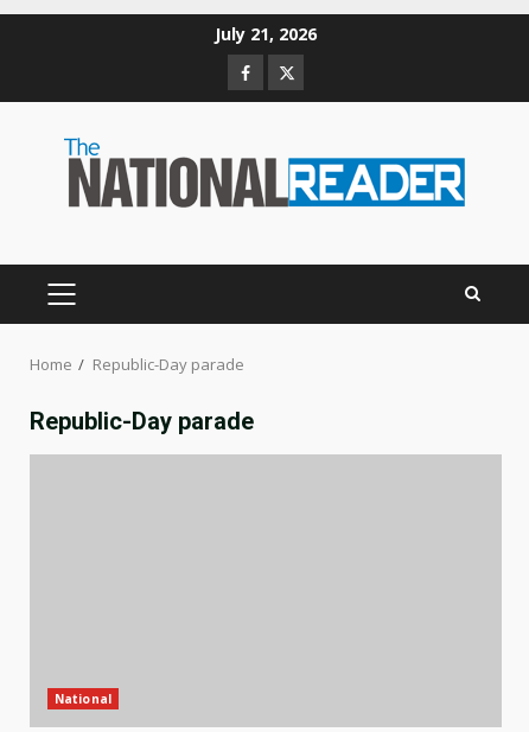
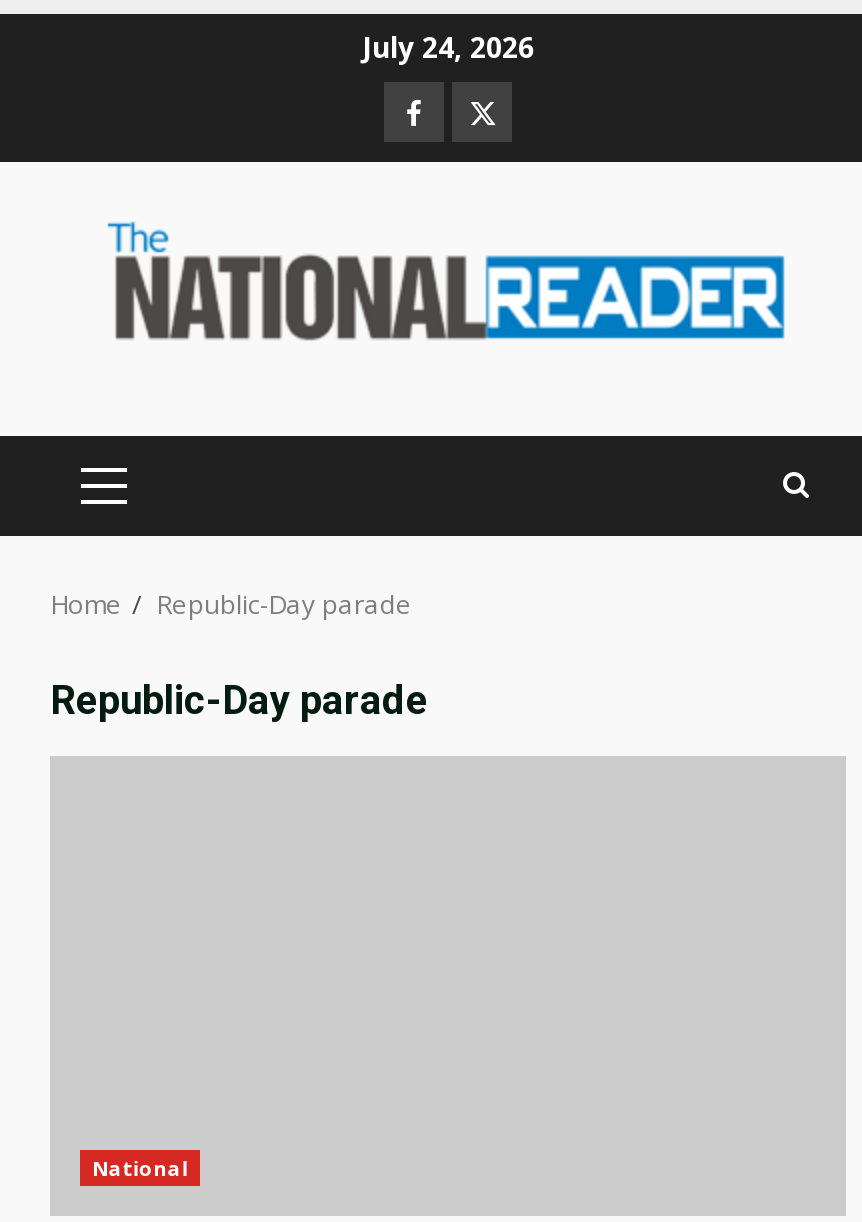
- July 21, 2026
+ July 24, 2026
